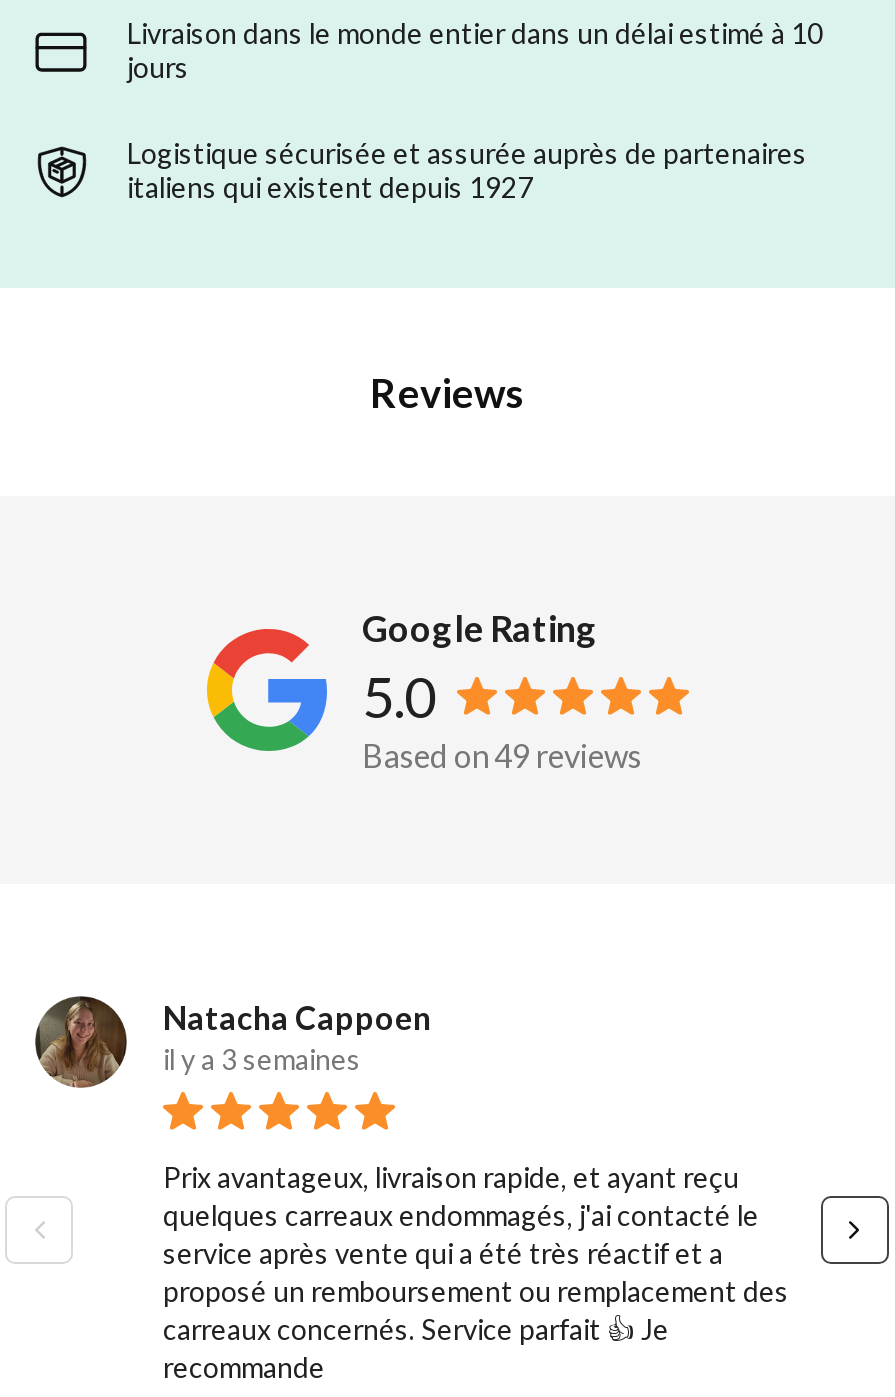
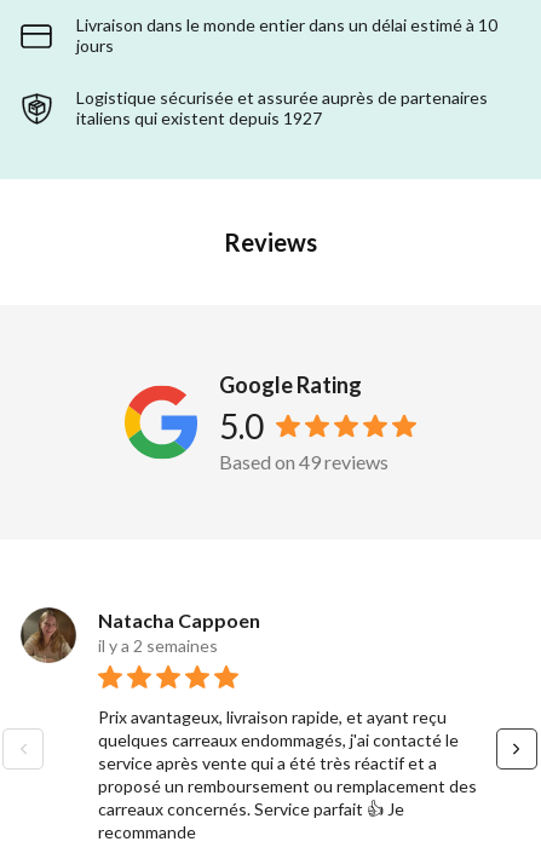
- il y a 3 semaines
+ il y a 2 semaines
